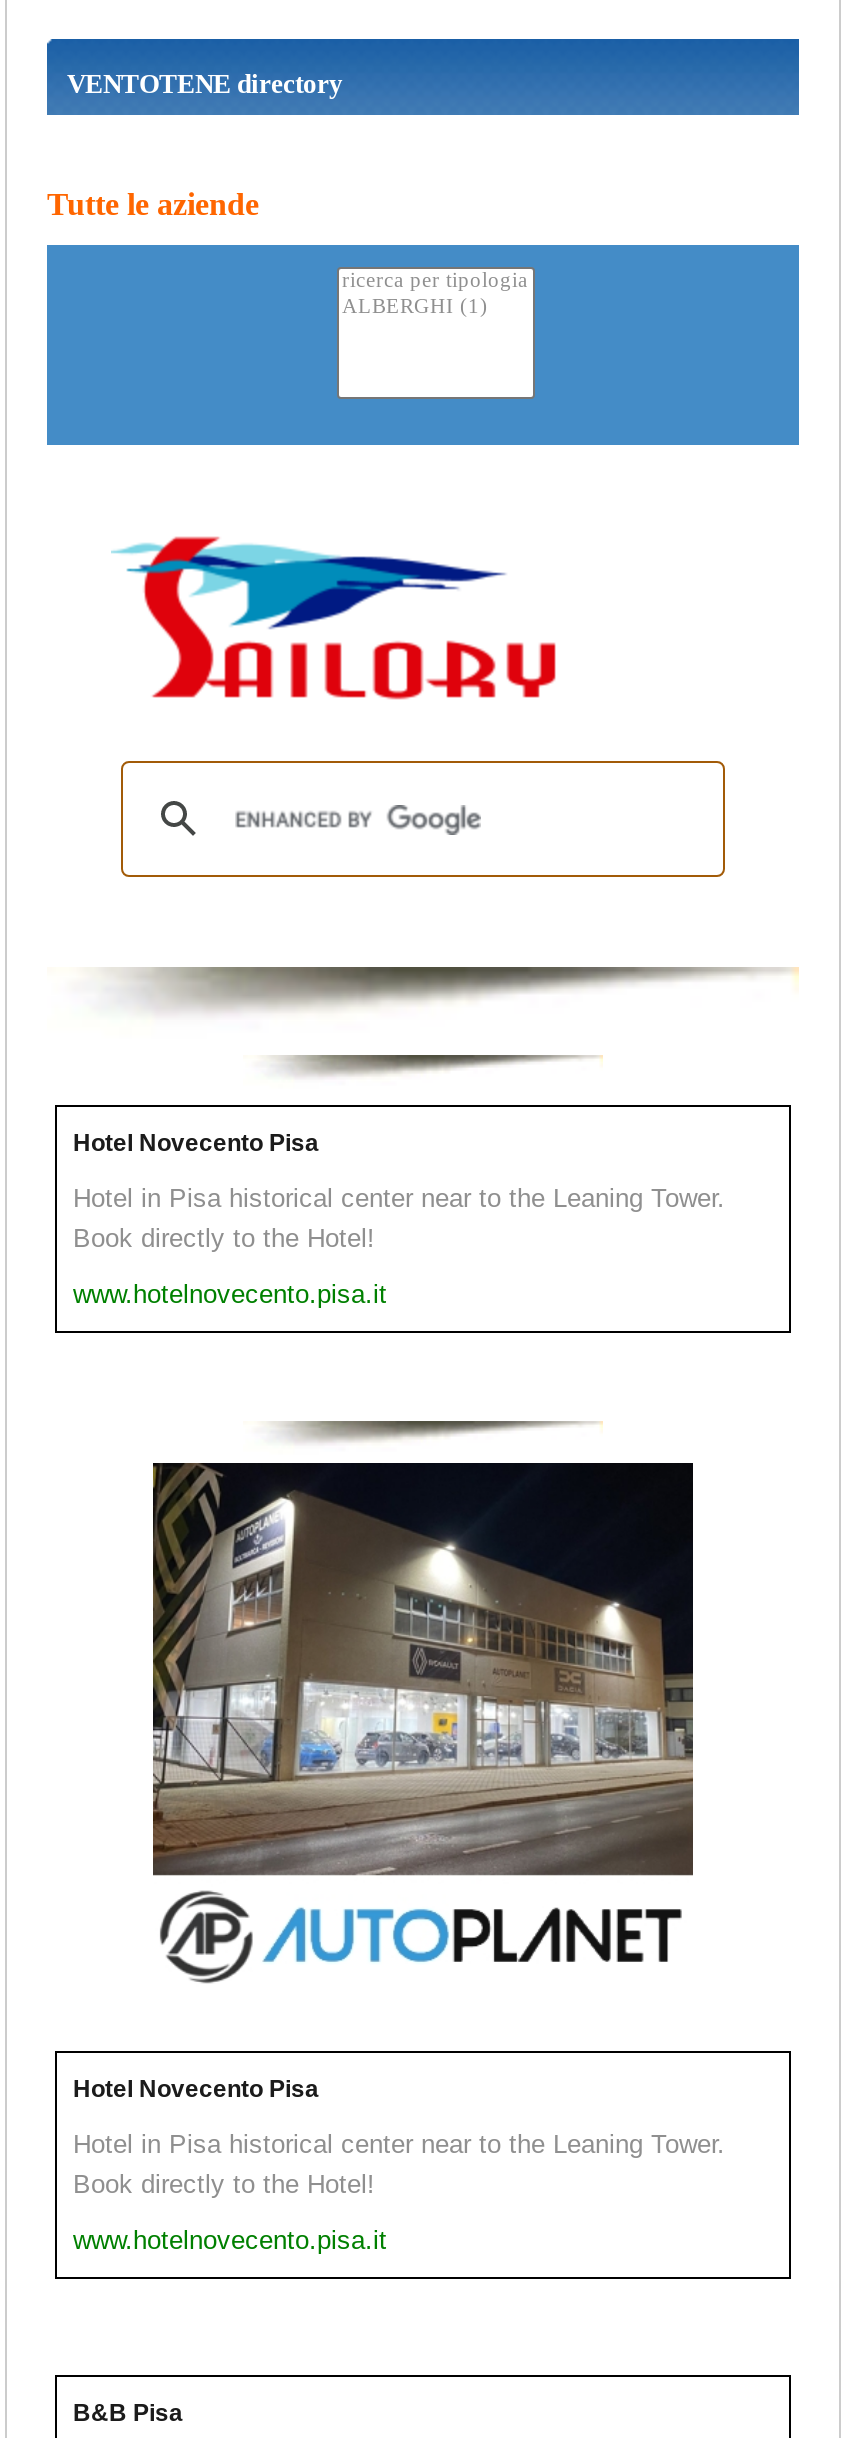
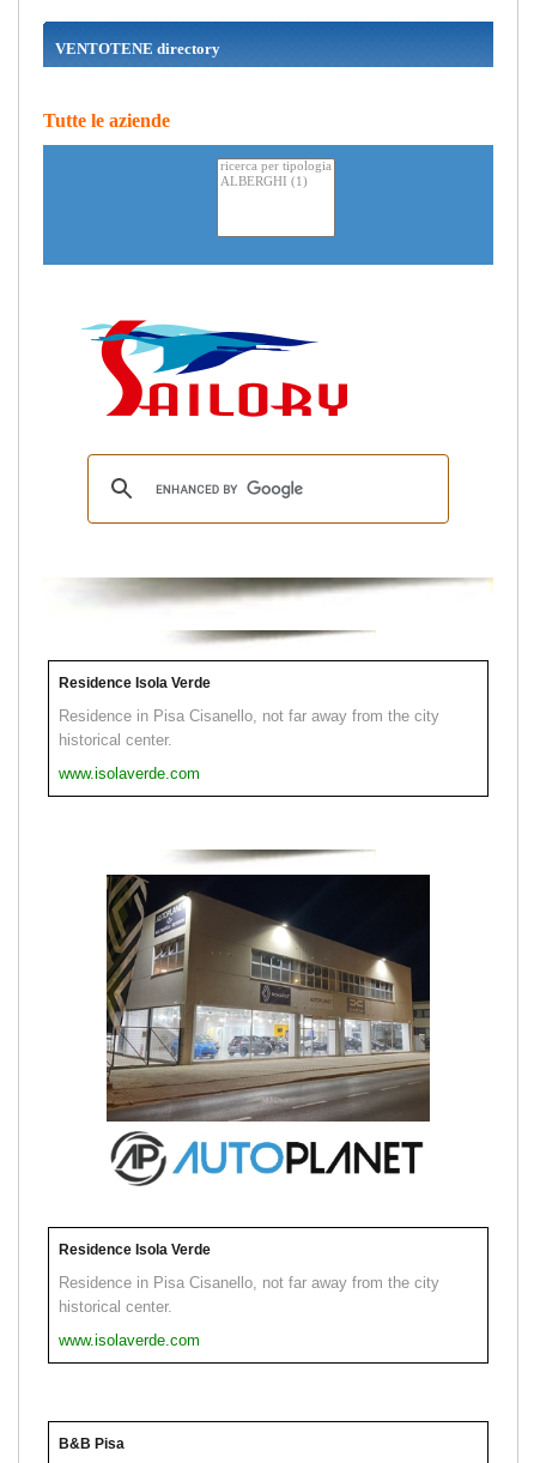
- Hotel Novecento Pisa
+ Residence Isola Verde

- Hotel in Pisa historical center near to the Leaning Tower.
- Book directly to the Hotel!
+ Residence in Pisa Cisanello, not far away from the city
+ historical center.

- www.hotelnovecento.pisa.it
+ www.isolaverde.com

- Hotel Novecento Pisa
+ Residence Isola Verde

- Hotel in Pisa historical center near to the Leaning Tower.
- Book directly to the Hotel!
+ Residence in Pisa Cisanello, not far away from the city
+ historical center.

- www.hotelnovecento.pisa.it
+ www.isolaverde.com
